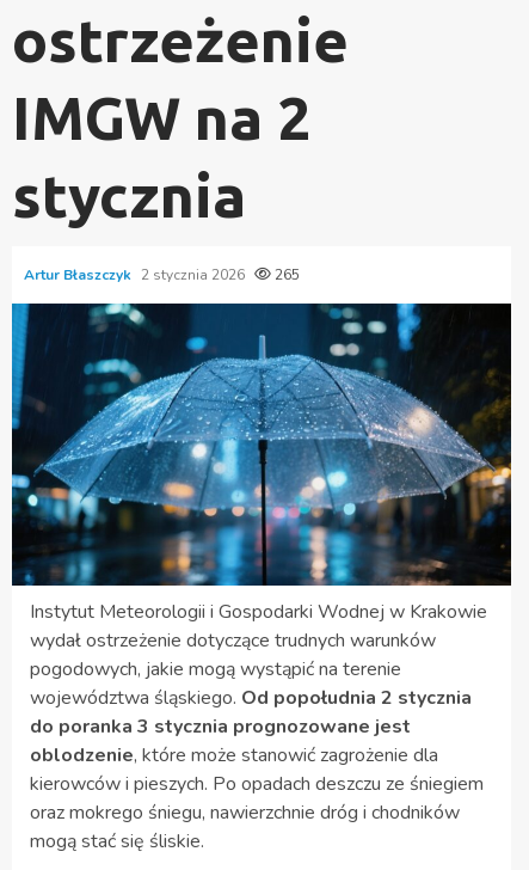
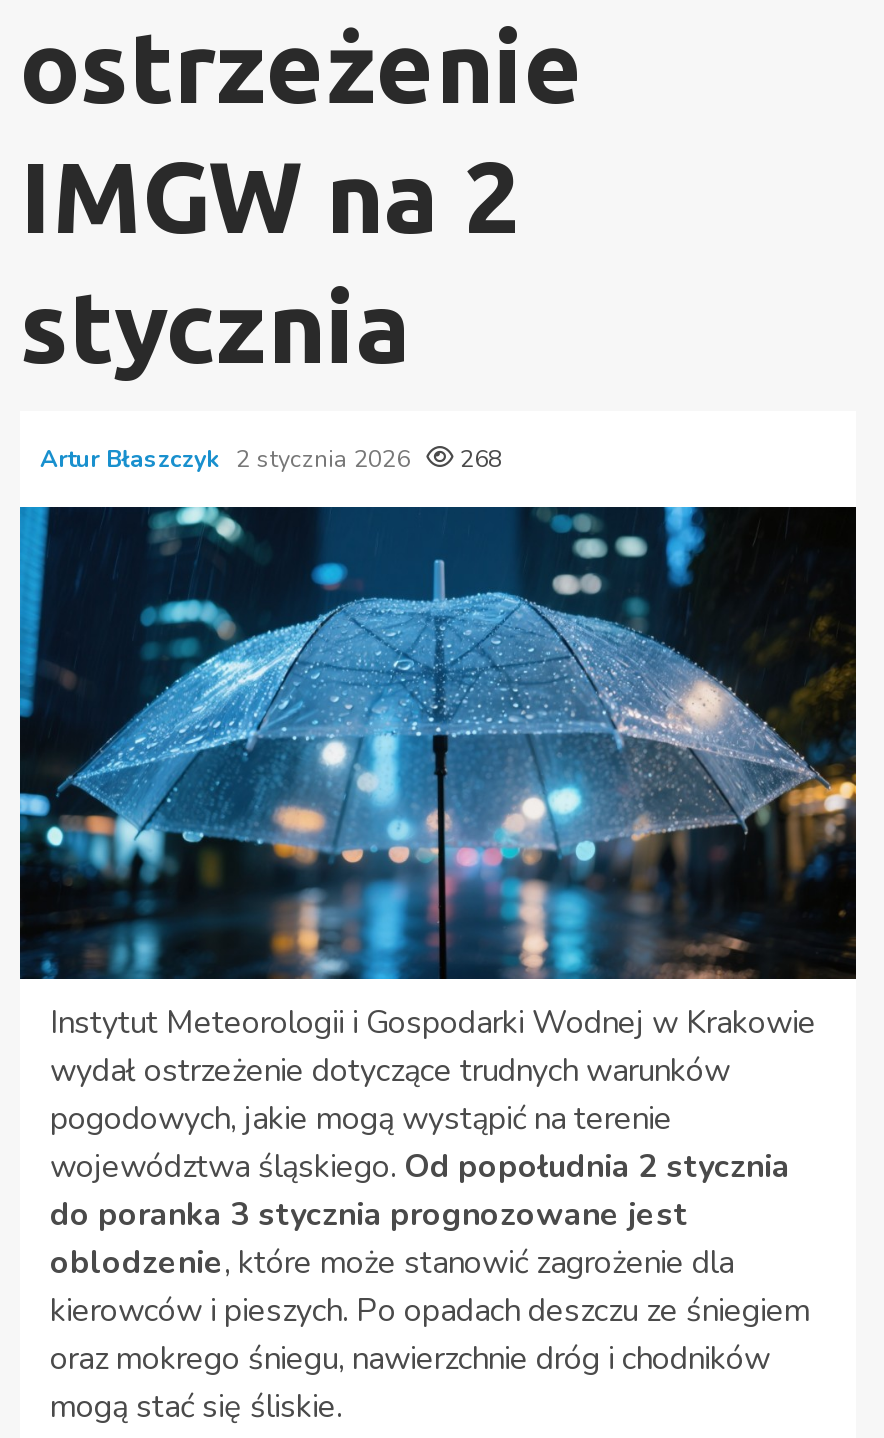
- Artur Błaszczyk 2 stycznia 2026 265
+ Artur Błaszczyk 2 stycznia 2026 268
